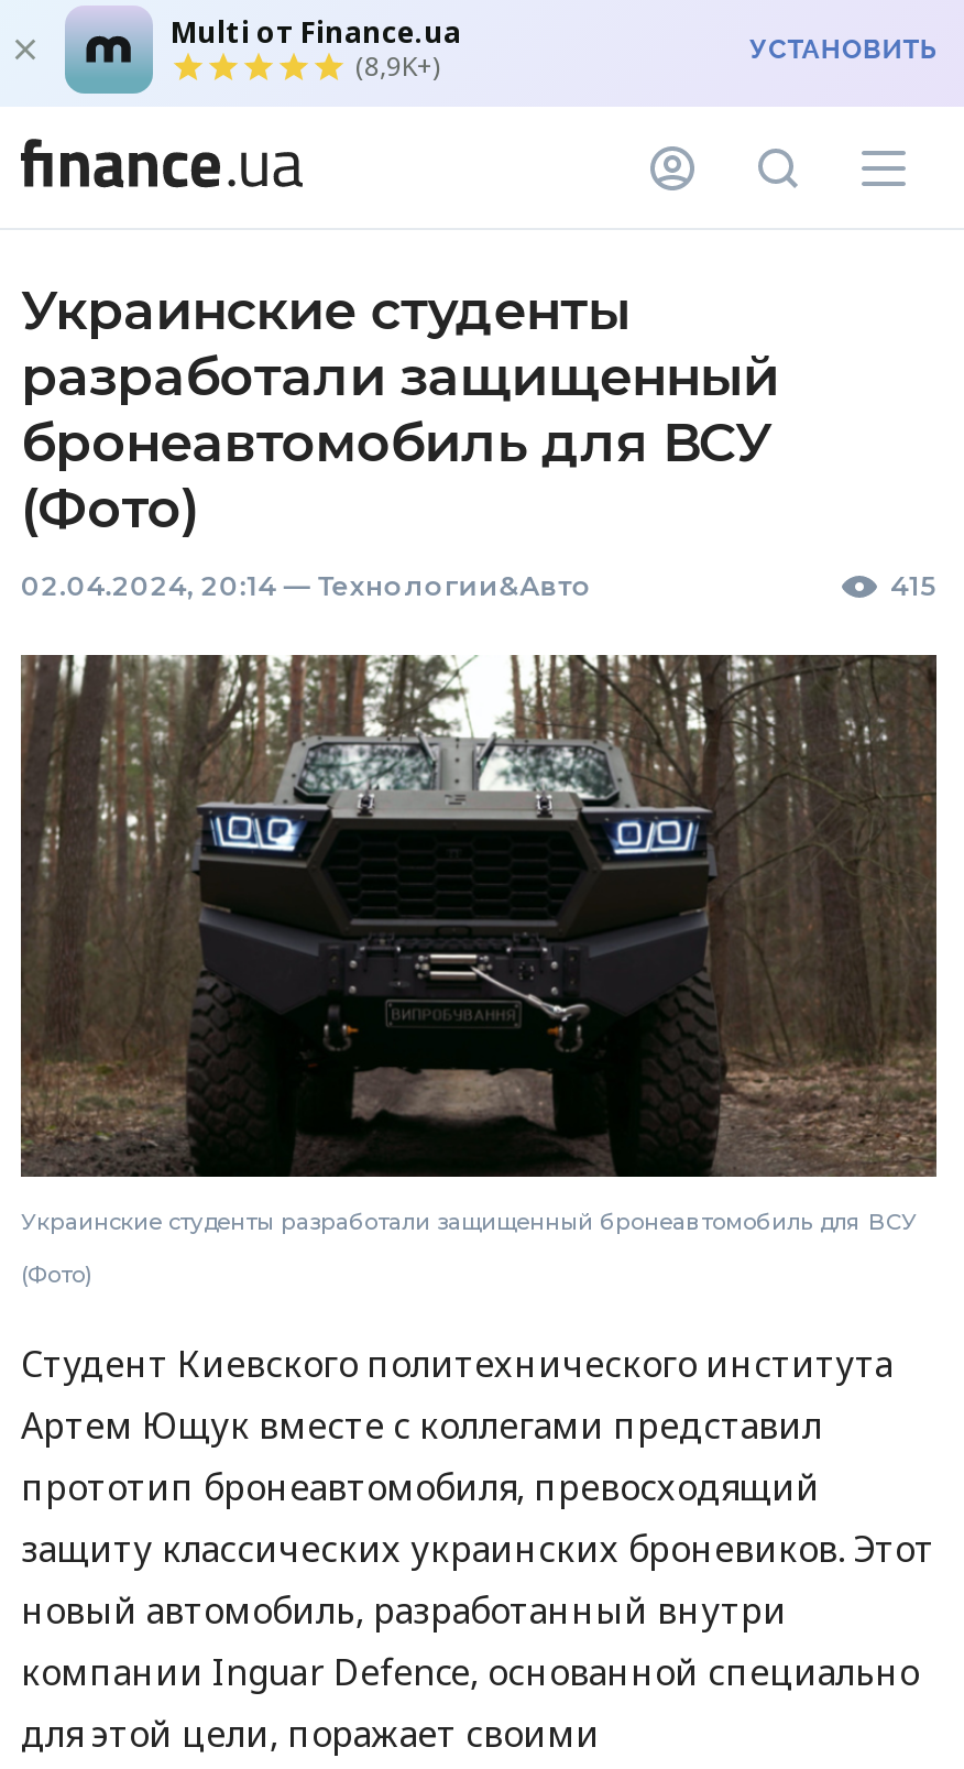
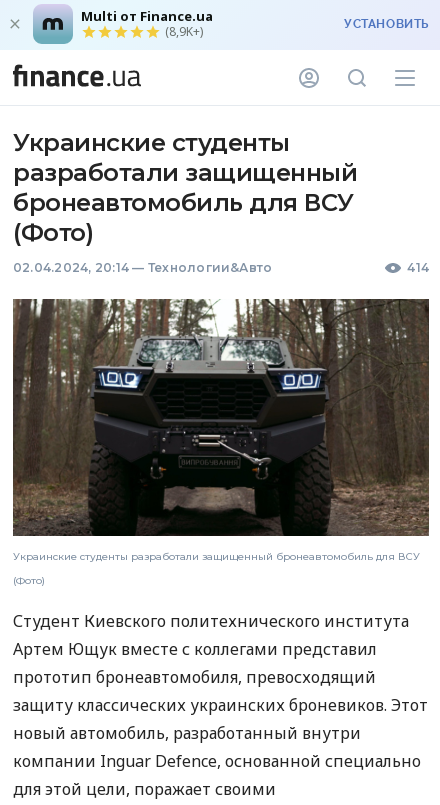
- 415
+ 414
